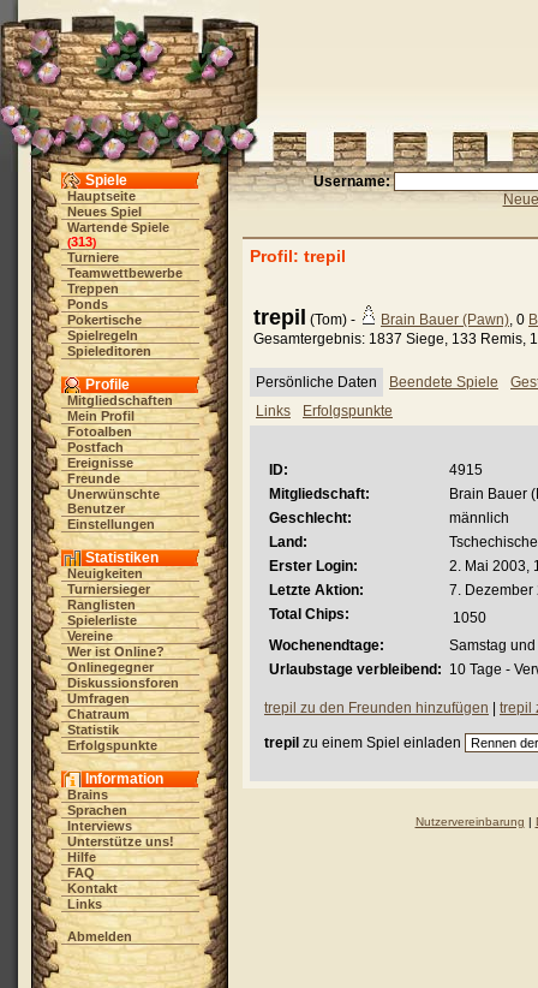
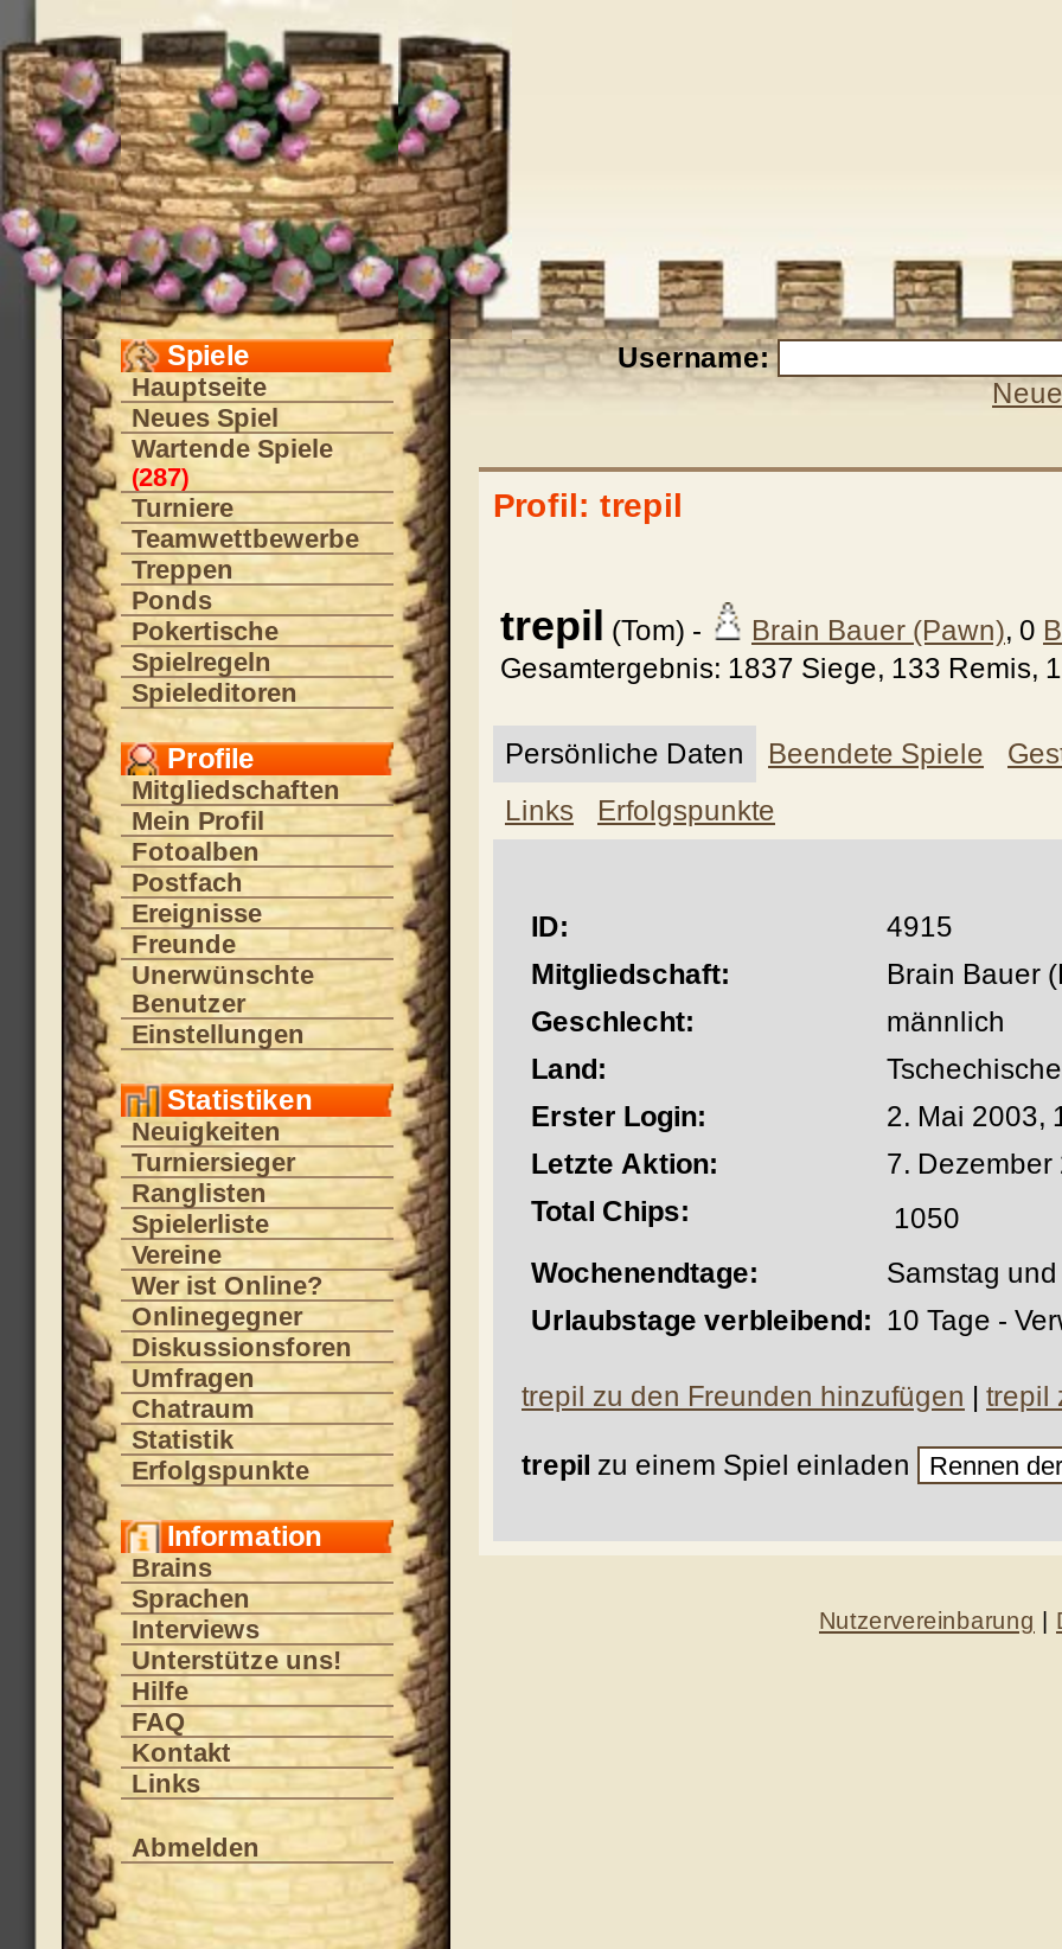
- (313)
+ (287)
